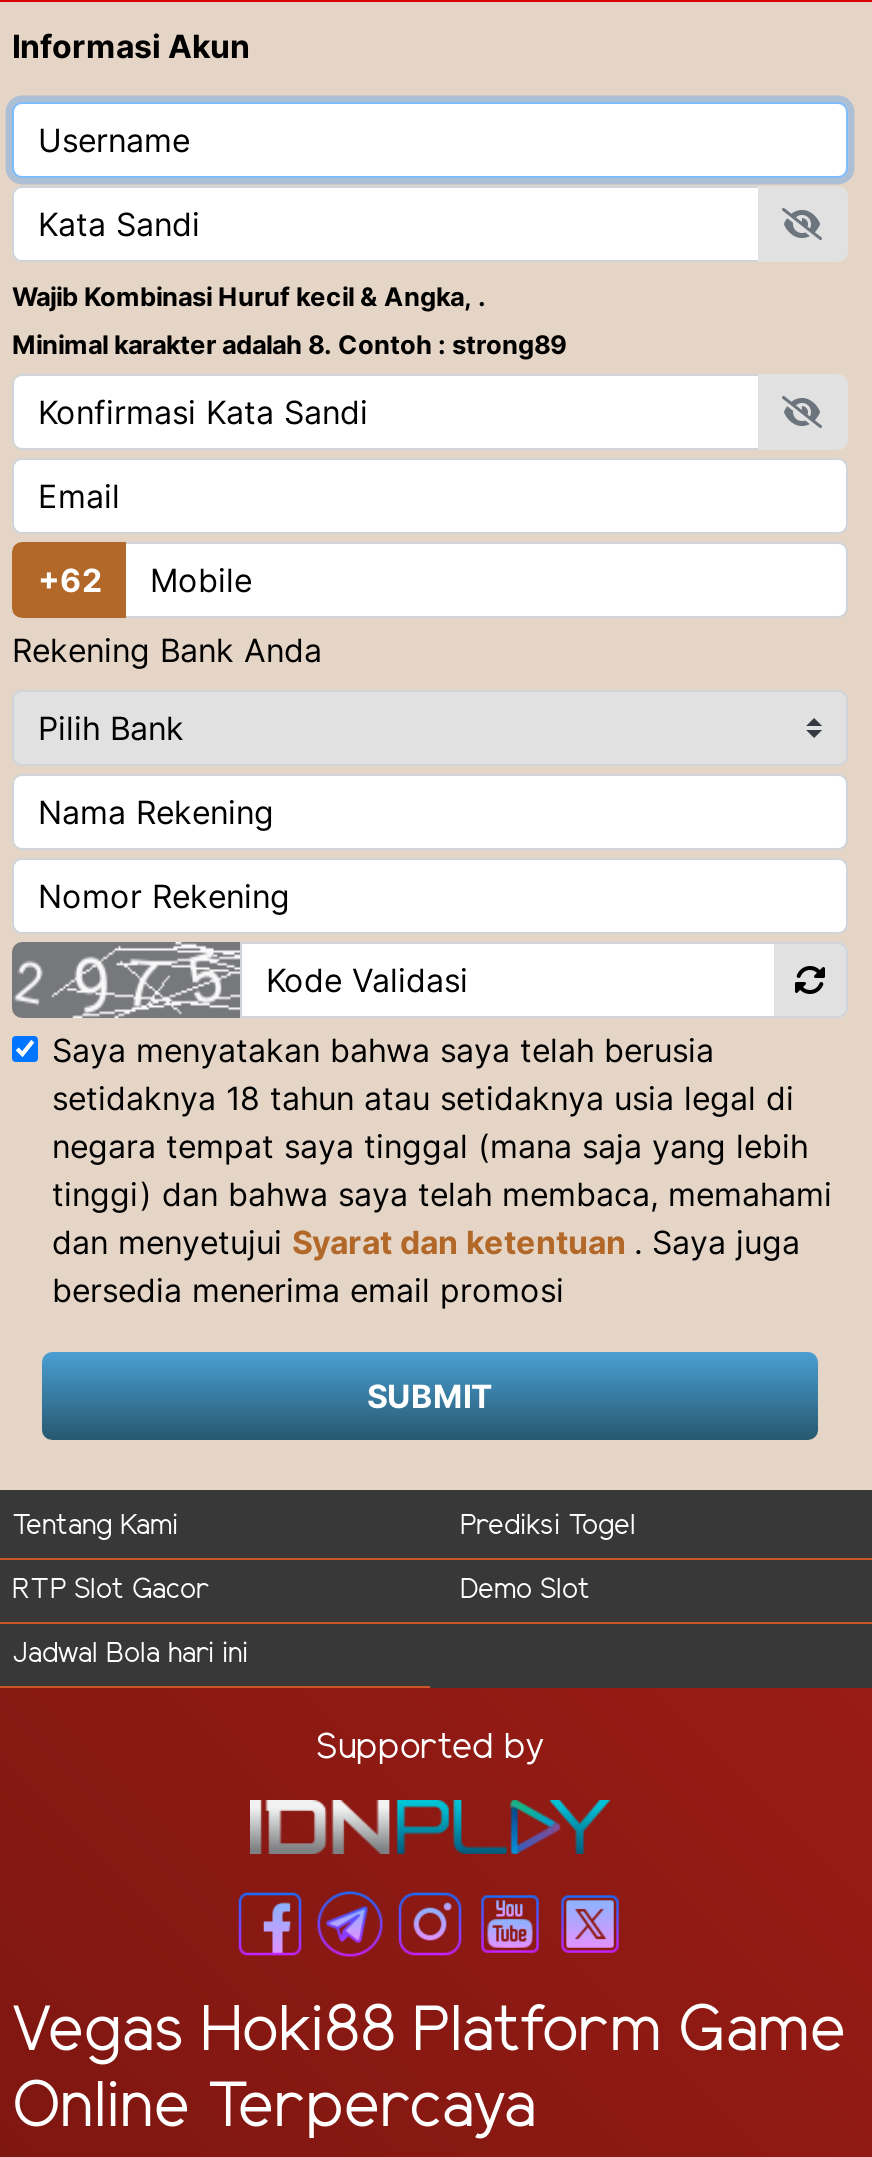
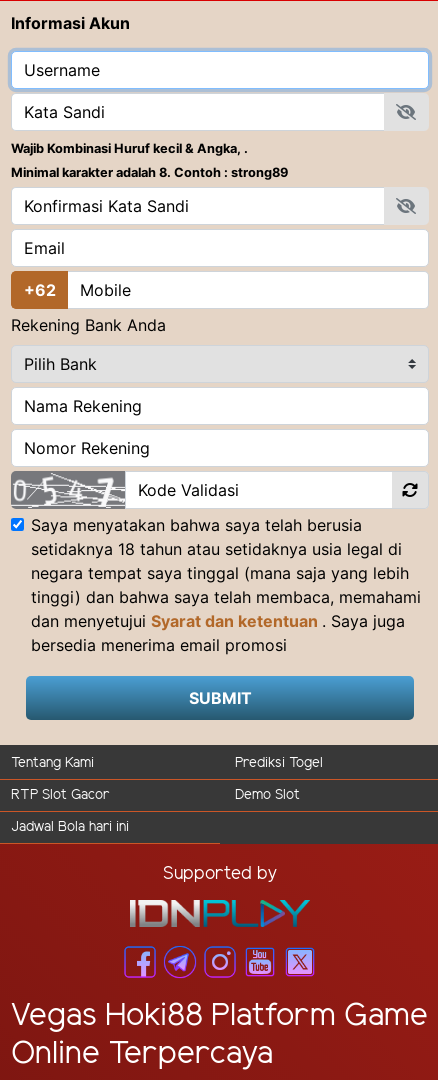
- [image]
+ [image]
